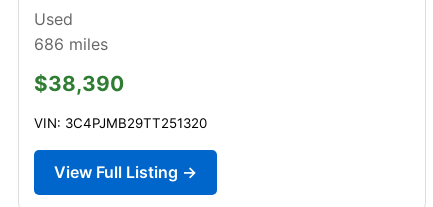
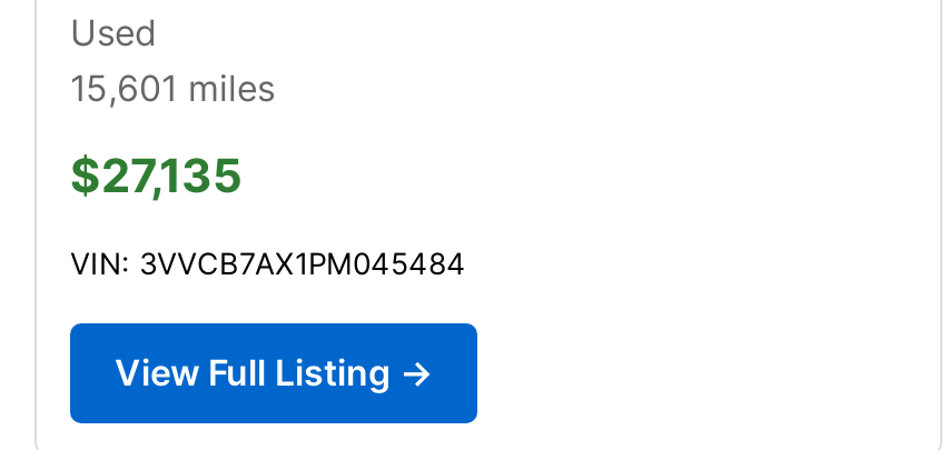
- 686 miles
+ 15,601 miles

- $38,390
+ $27,135

- VIN: 3C4PJMB29TT251320
+ VIN: 3VVCB7AX1PM045484
